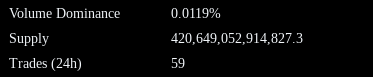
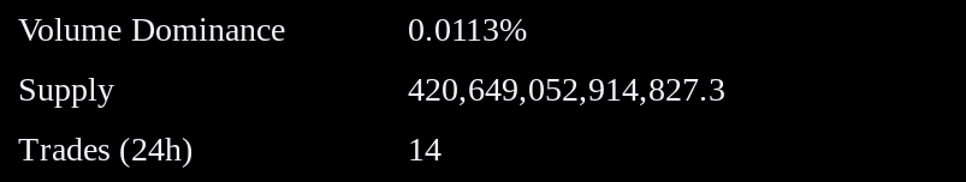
- 0.0119%
+ 0.0113%

- 59
+ 14
